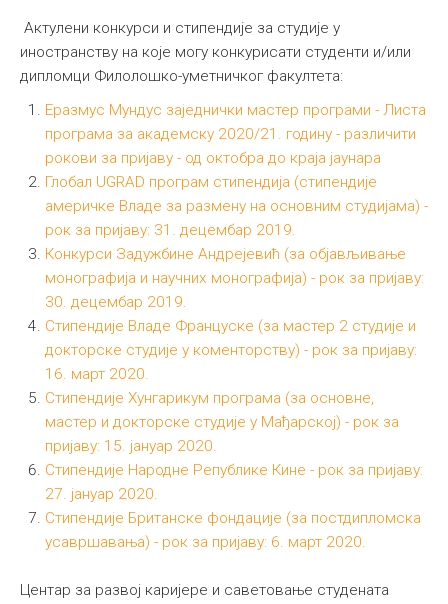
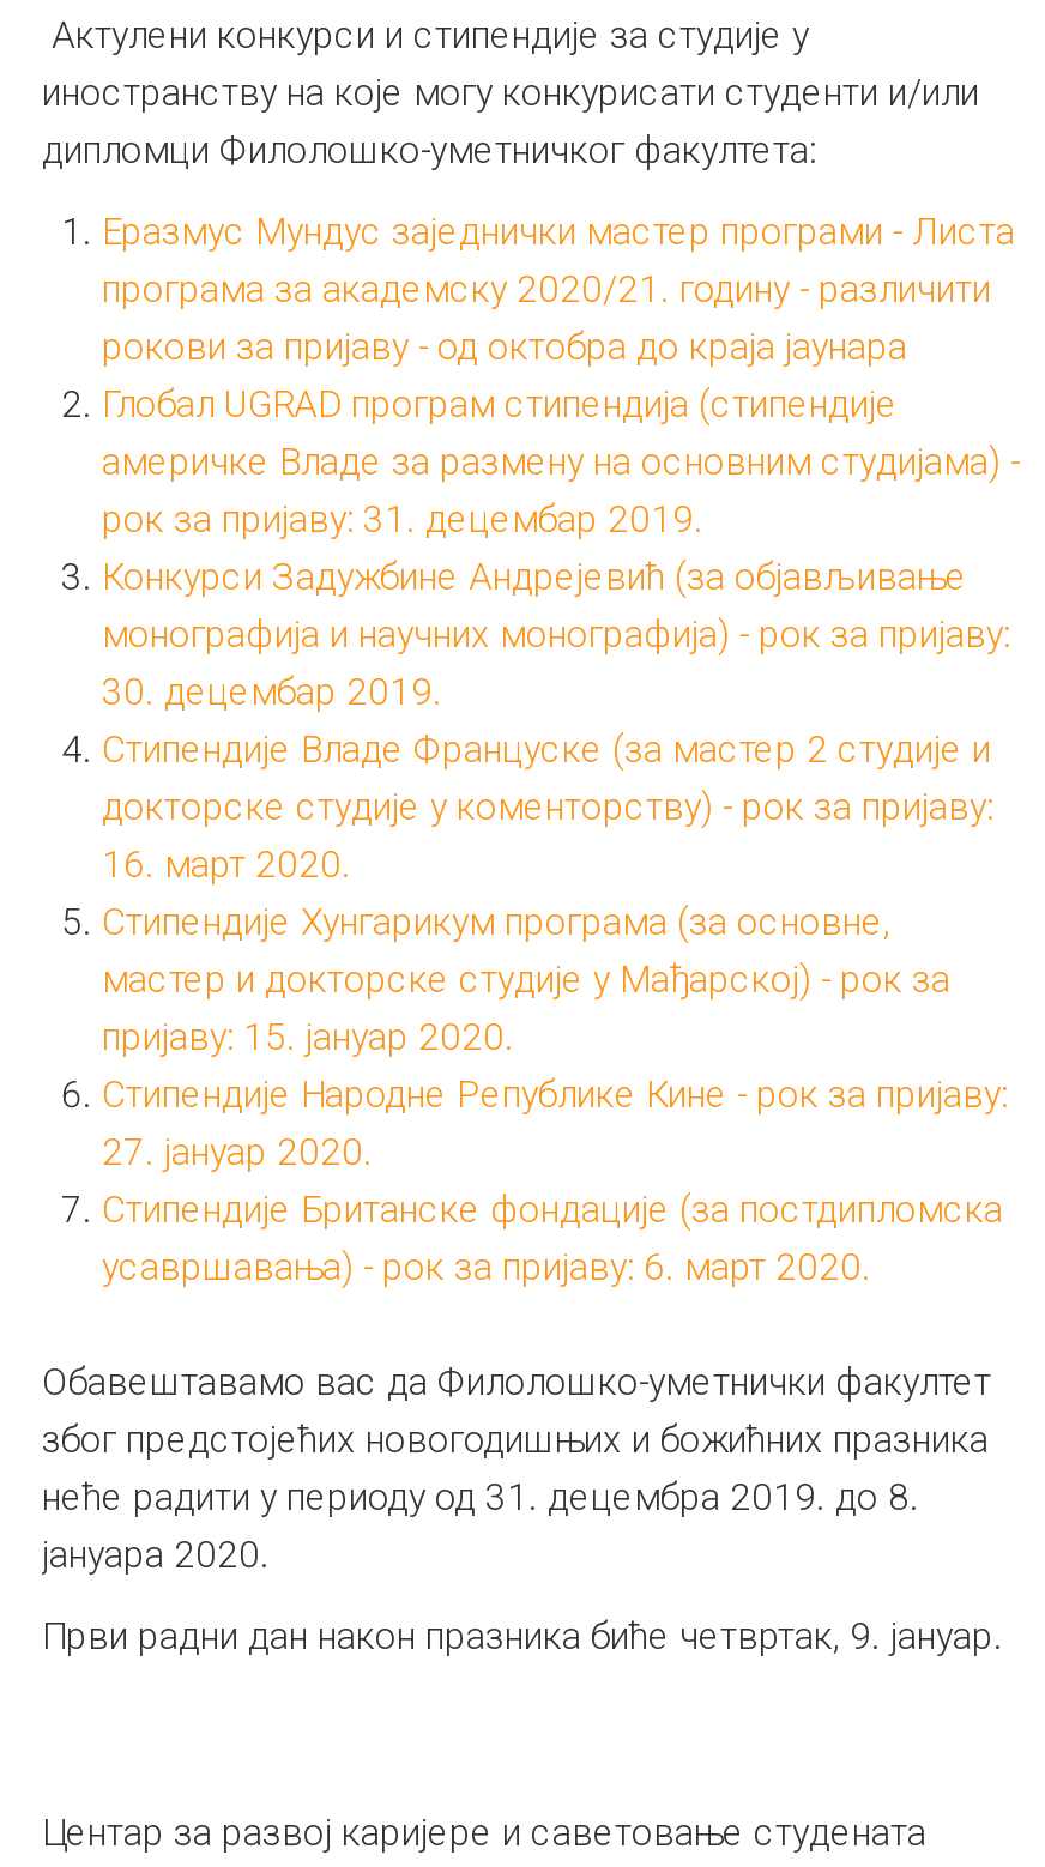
+ Обавештавамо вас да Филолошко-уметнички факултет
+ због предстојећих новогодишњих и божићних празника
+ неће радити у периоду од 31. децембра 2019. до 8.
+ јануара 2020.
+ Први радни дан након празника биће четвртак, 9. јануар.
